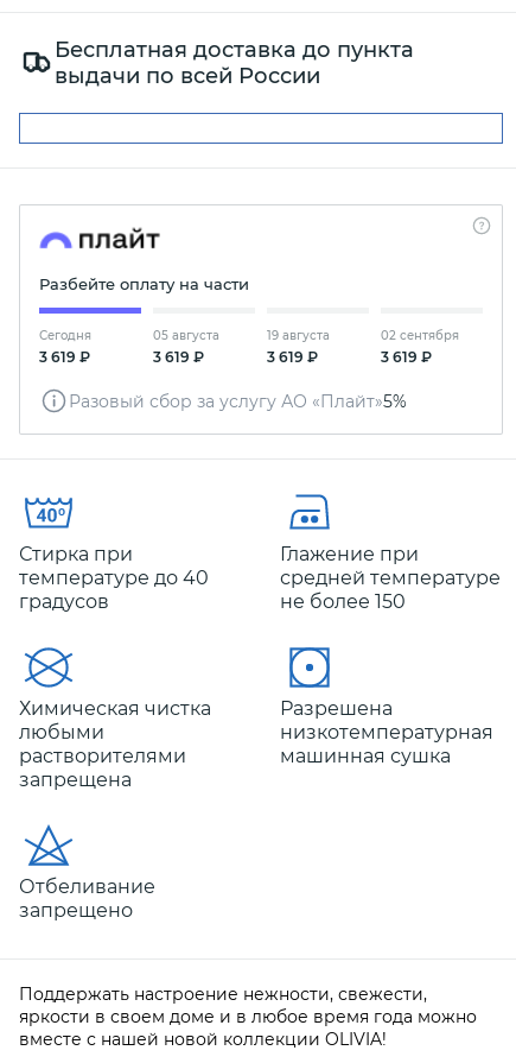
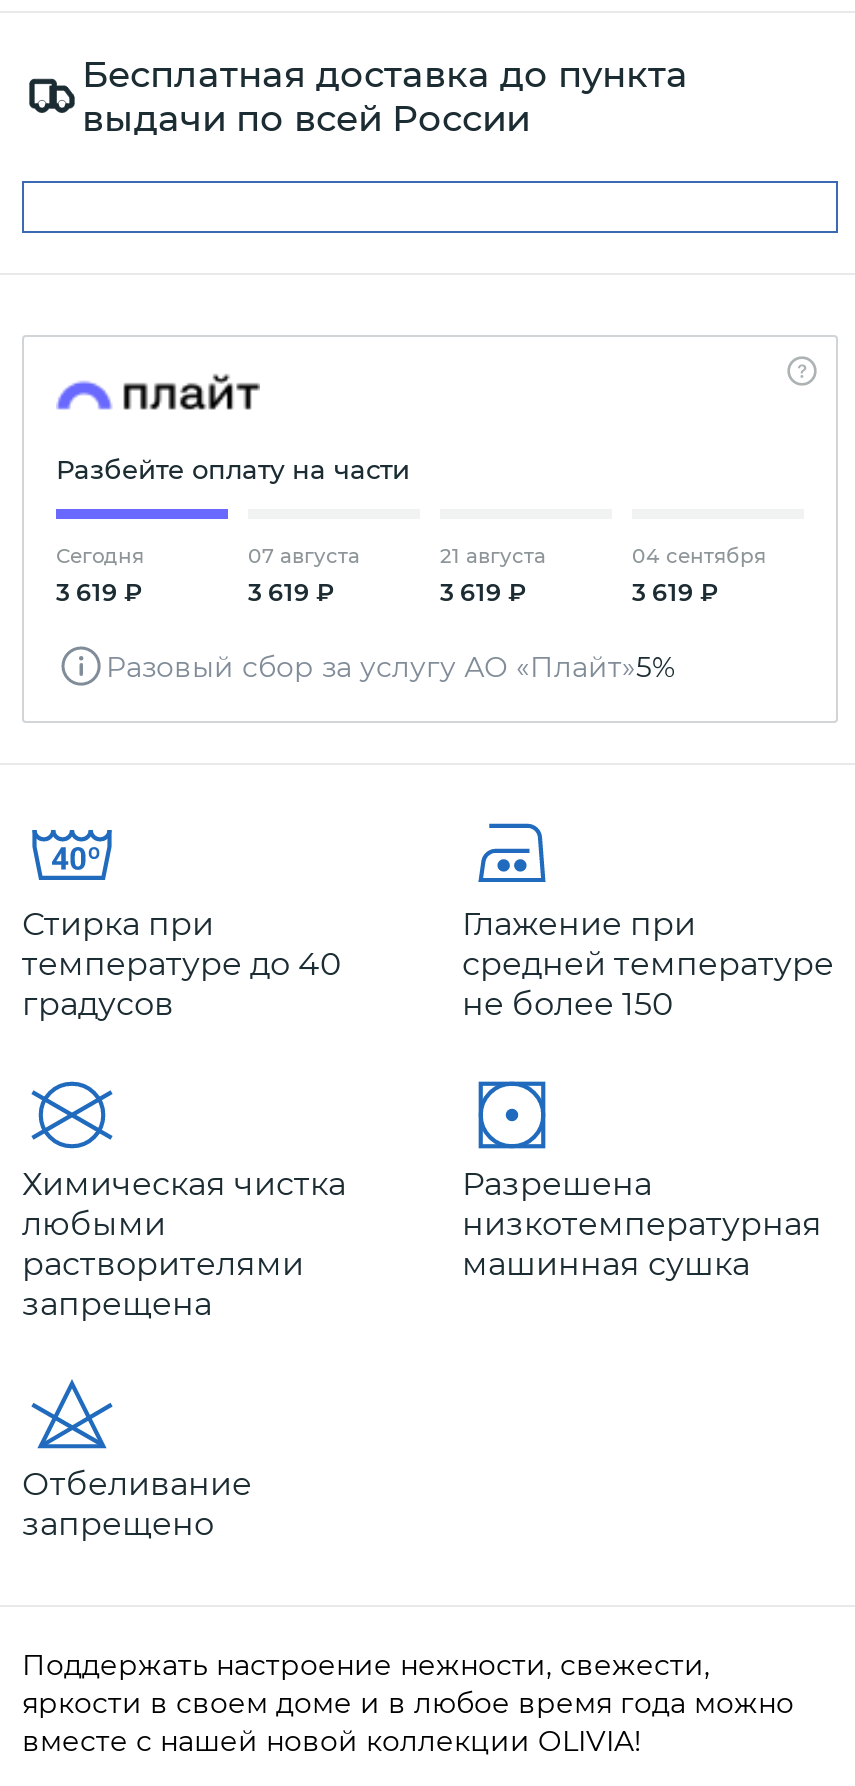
- 05 августа
+ 07 августа

- 19 августа
+ 21 августа

- 02 сентября
+ 04 сентября
